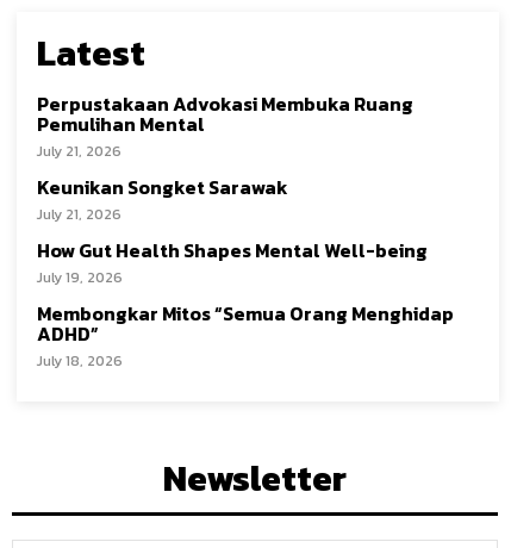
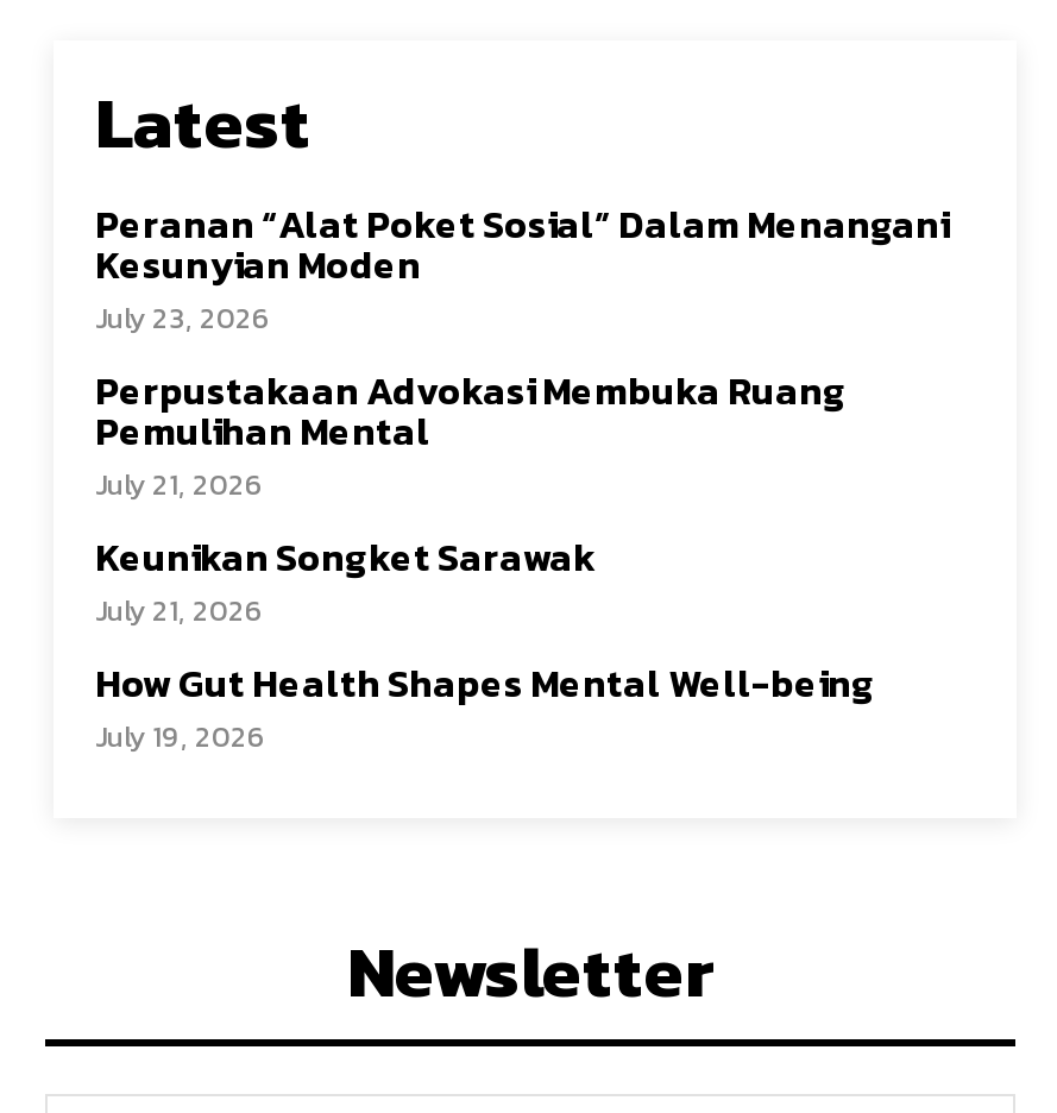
+ Peranan “Alat Poket Sosial” Dalam Menangani
+ Kesunyian Moden
+ July 23, 2026

moved down: Perpustakaan Advokasi Membuka Ruang | Pemulihan Mental | July 21, 2026 | Keunikan Songket Sarawak | July 21, 2026 | How Gut Health Shapes Mental Well-being | July 19, 2026

- Membongkar Mitos “Semua Orang Menghidap
- ADHD”
- July 18, 2026
